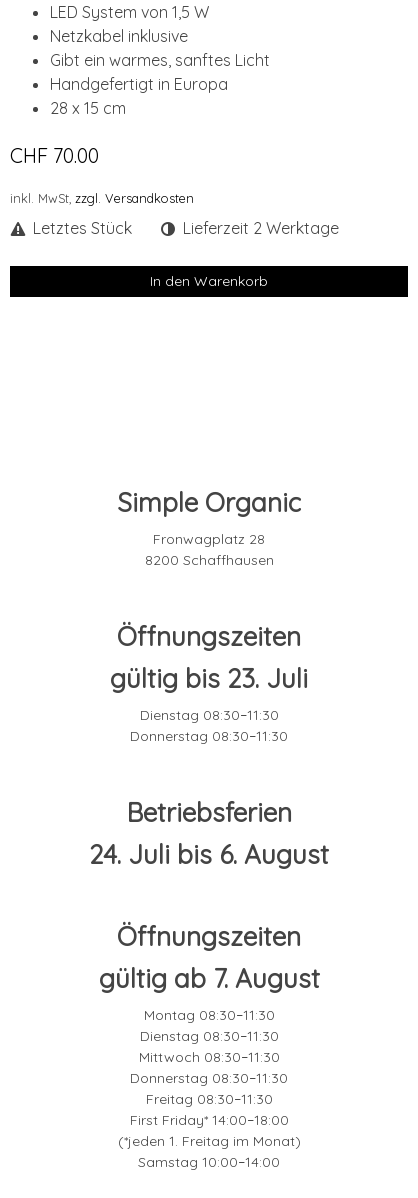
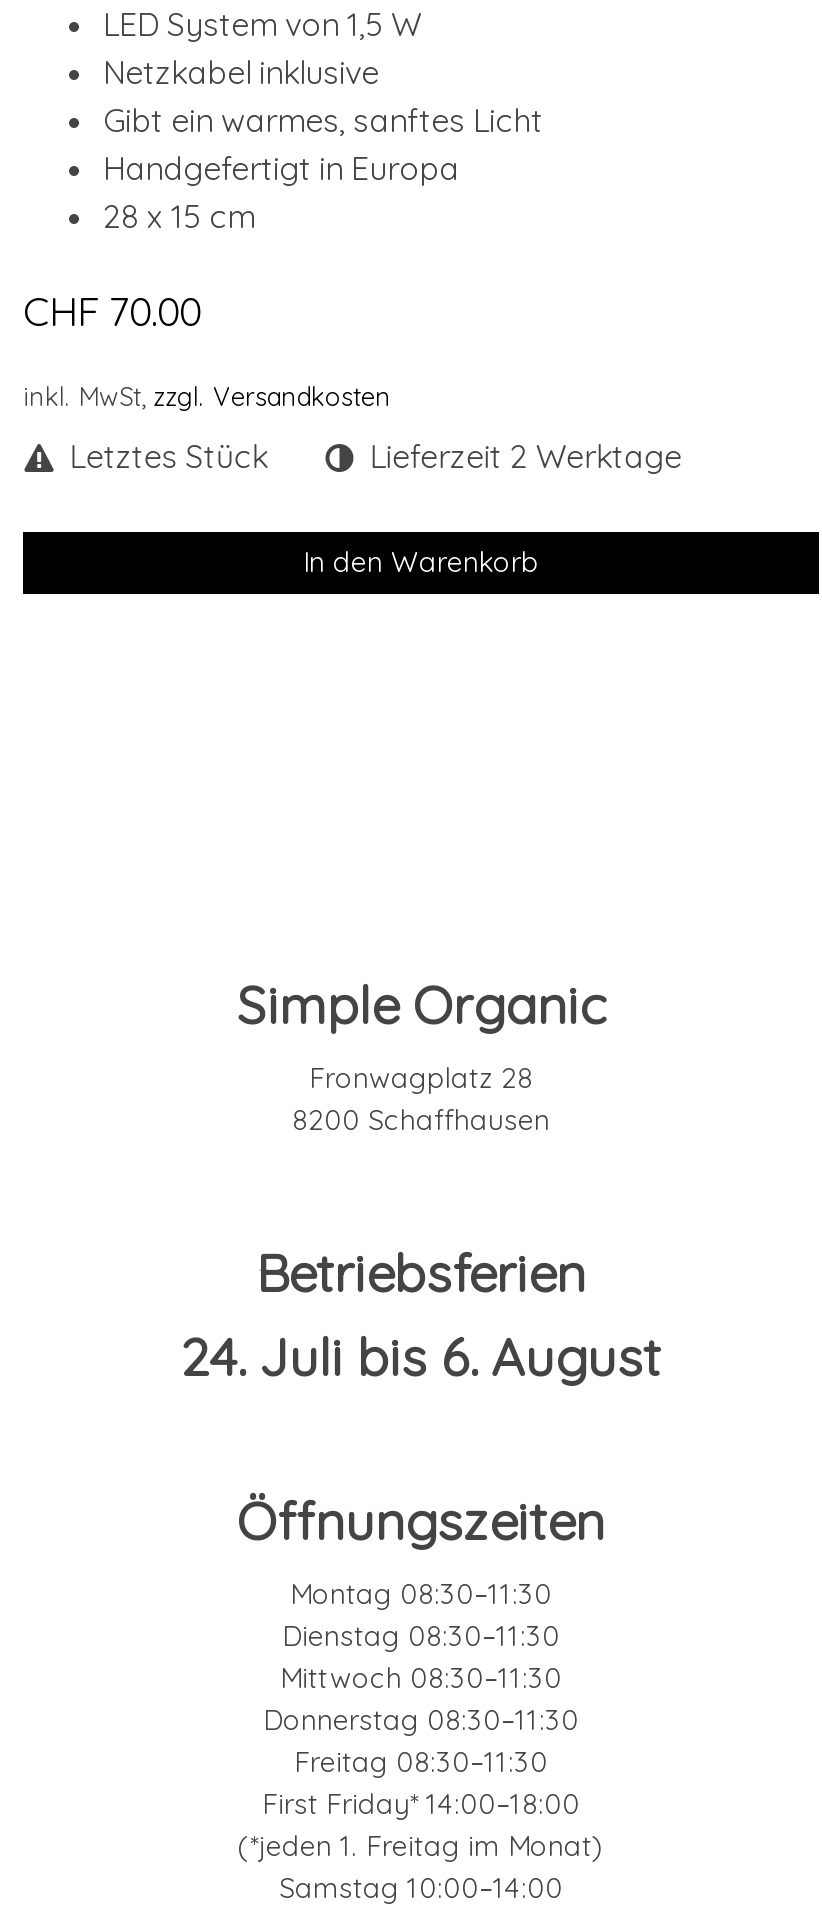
- Öffnungszeiten
- gültig bis 23. Juli
- Dienstag 08:30–11:30
- Donnerstag 08:30–11:30

- gültig ab 7. August
